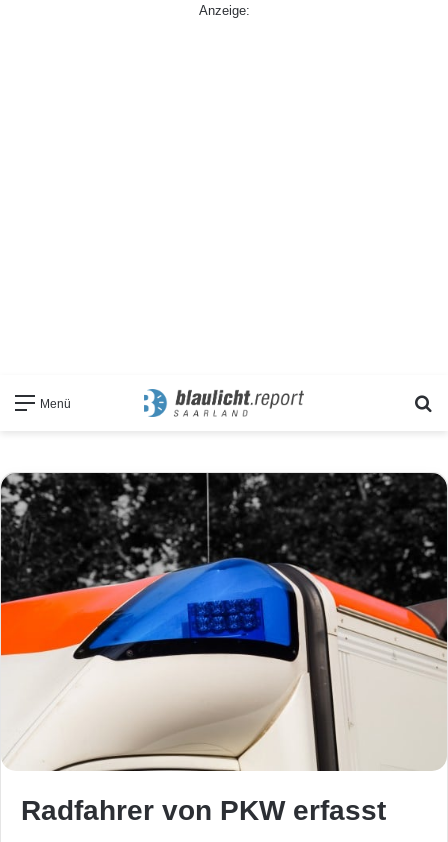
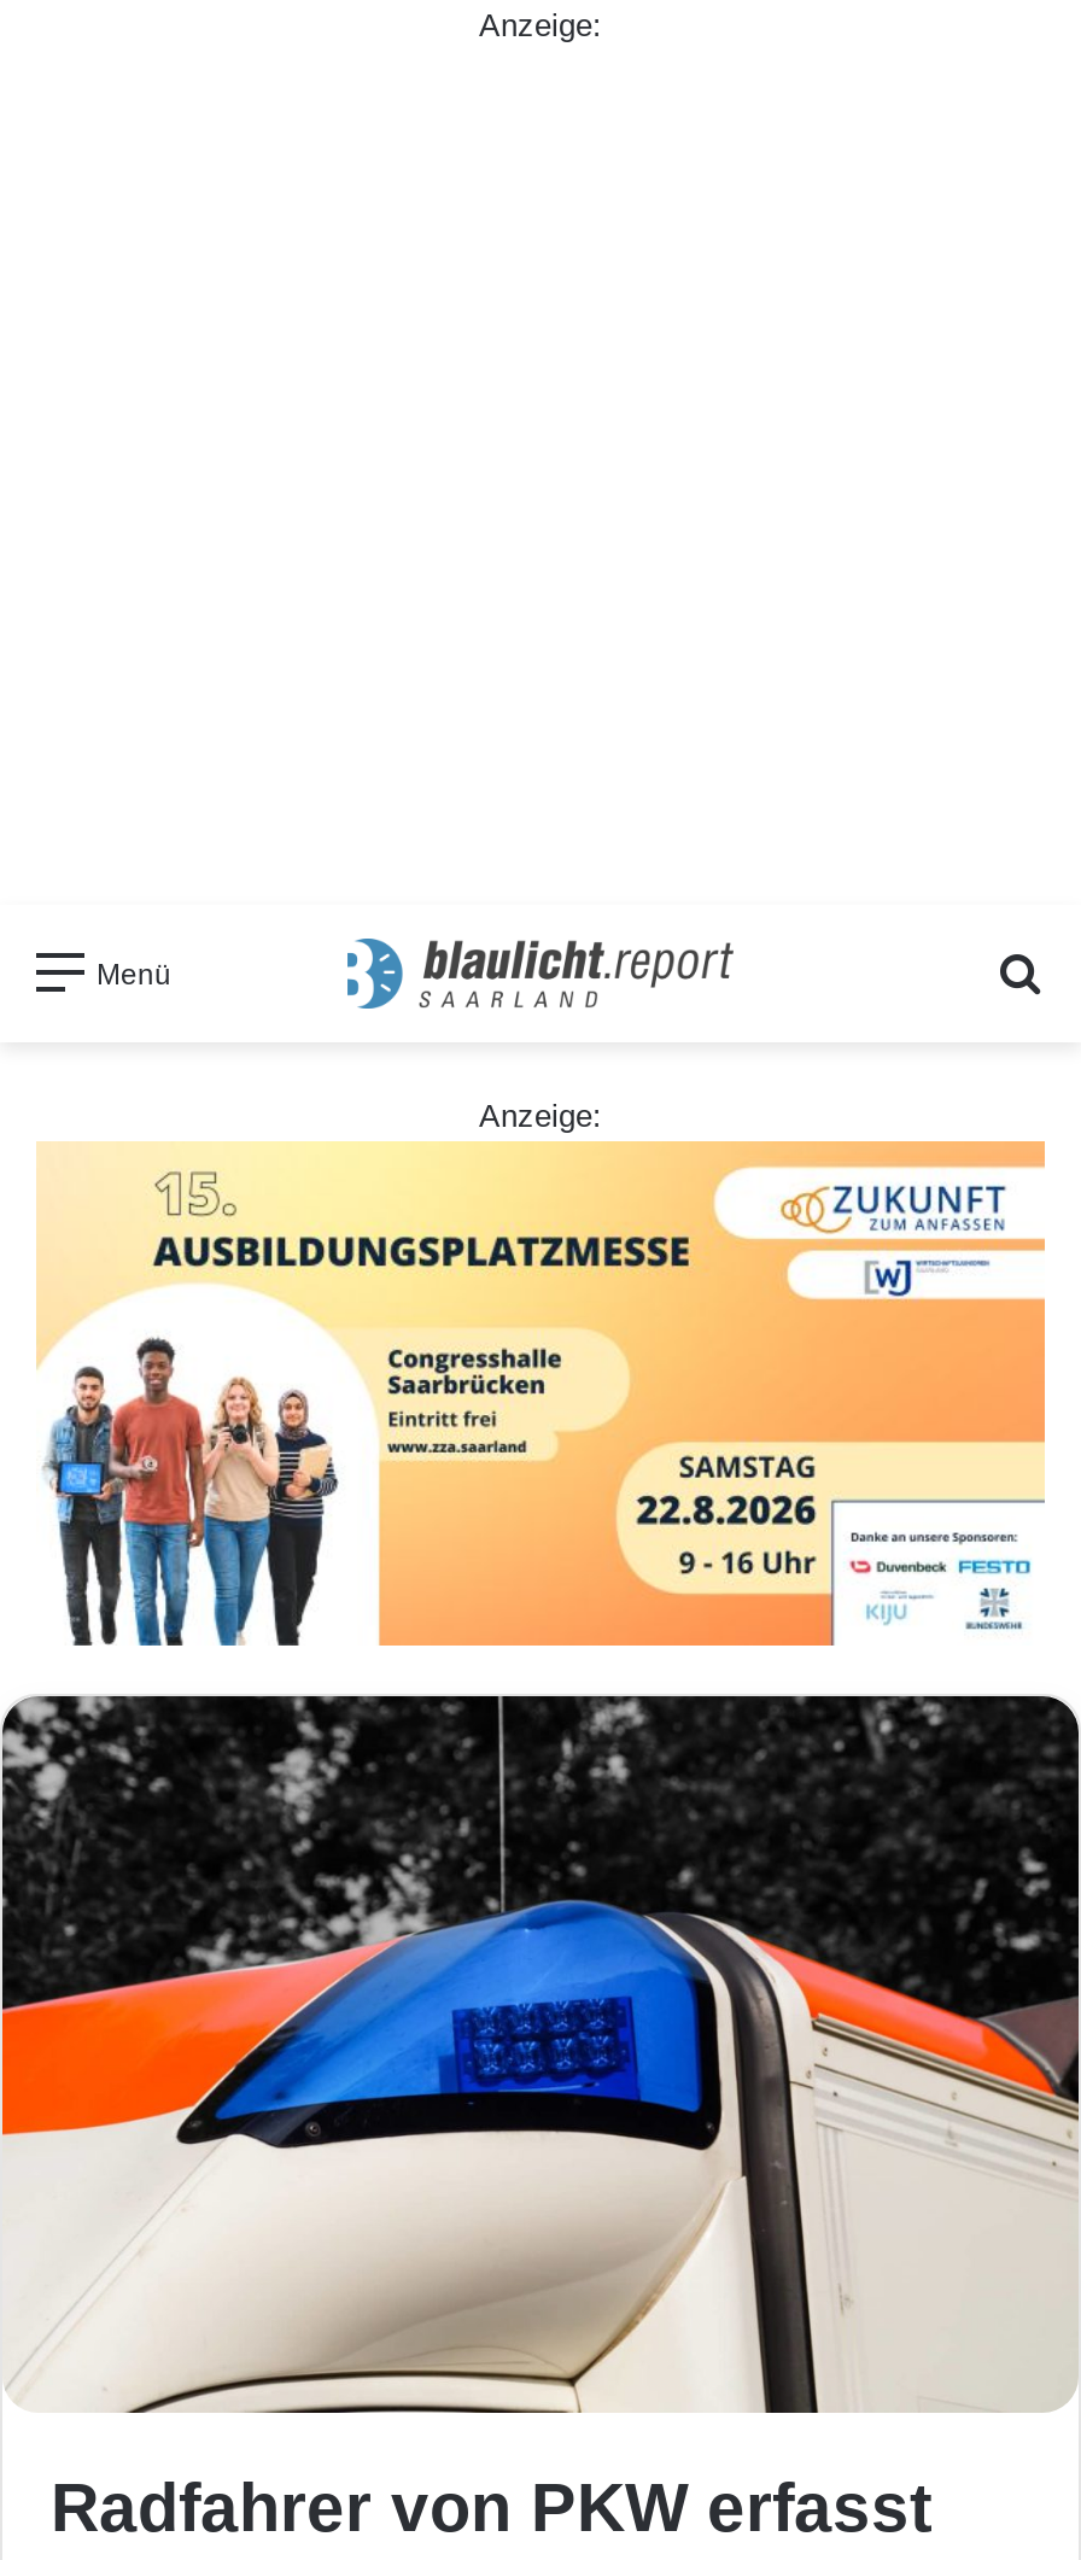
+ [image]

+ Anzeige:
